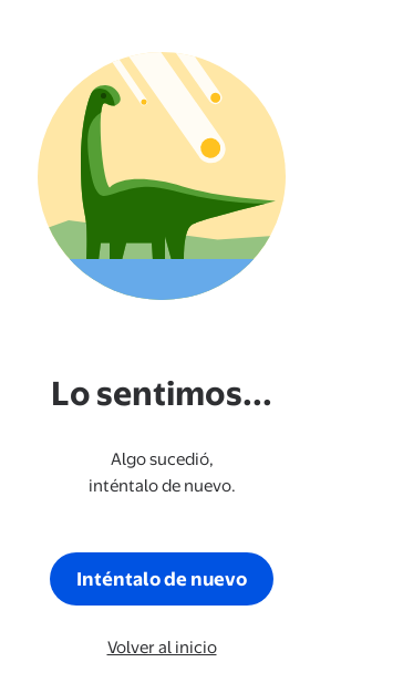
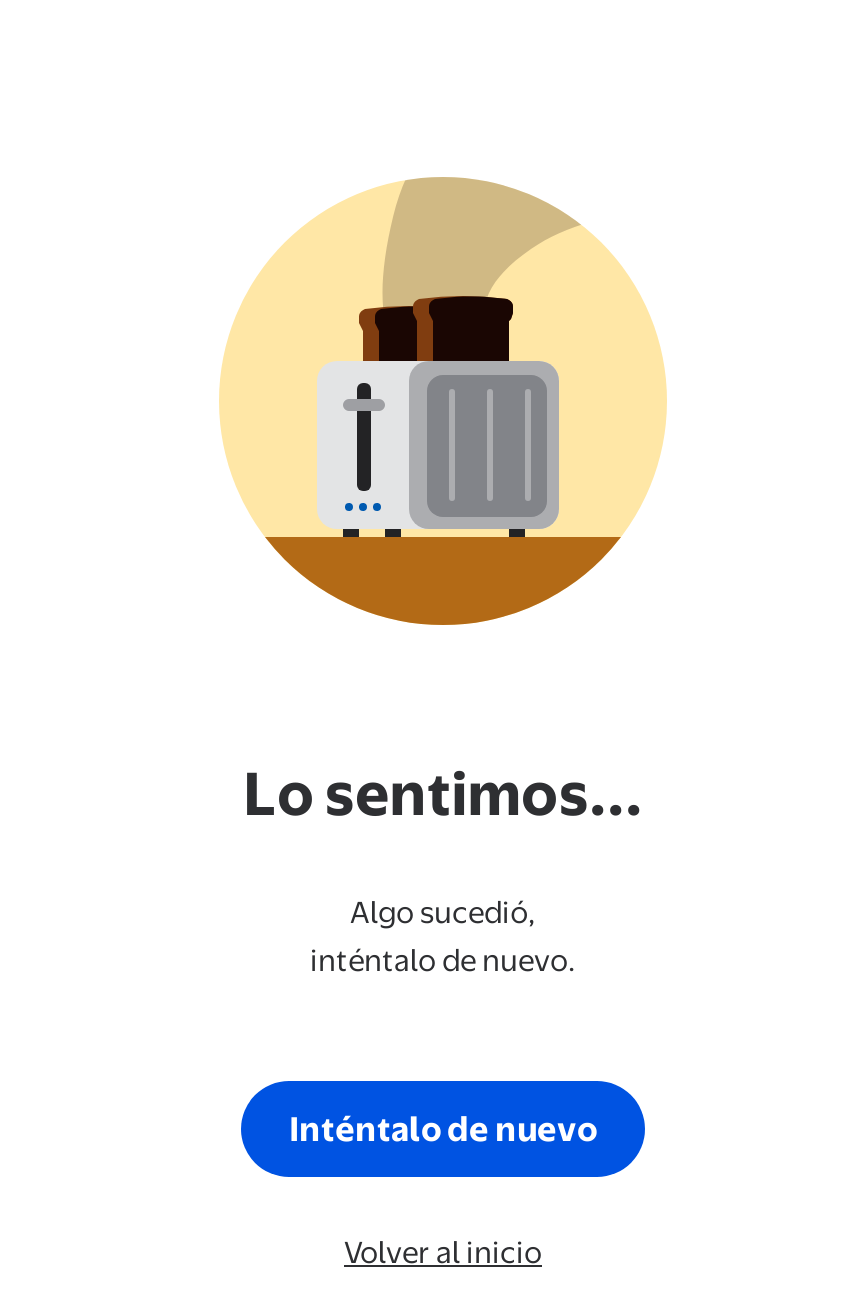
- [image]
+ [image]
